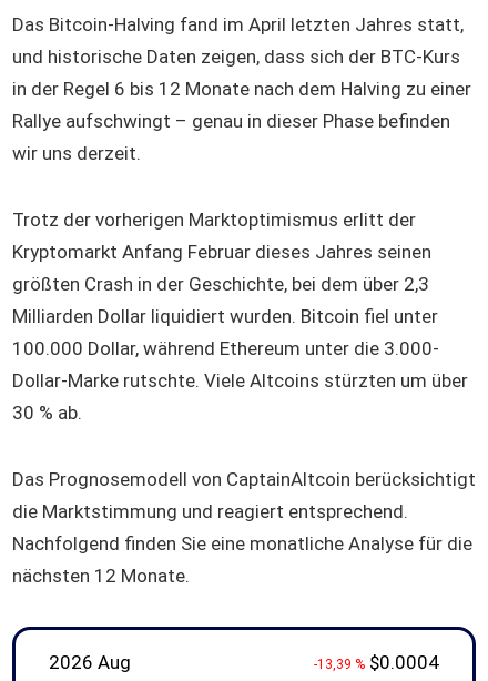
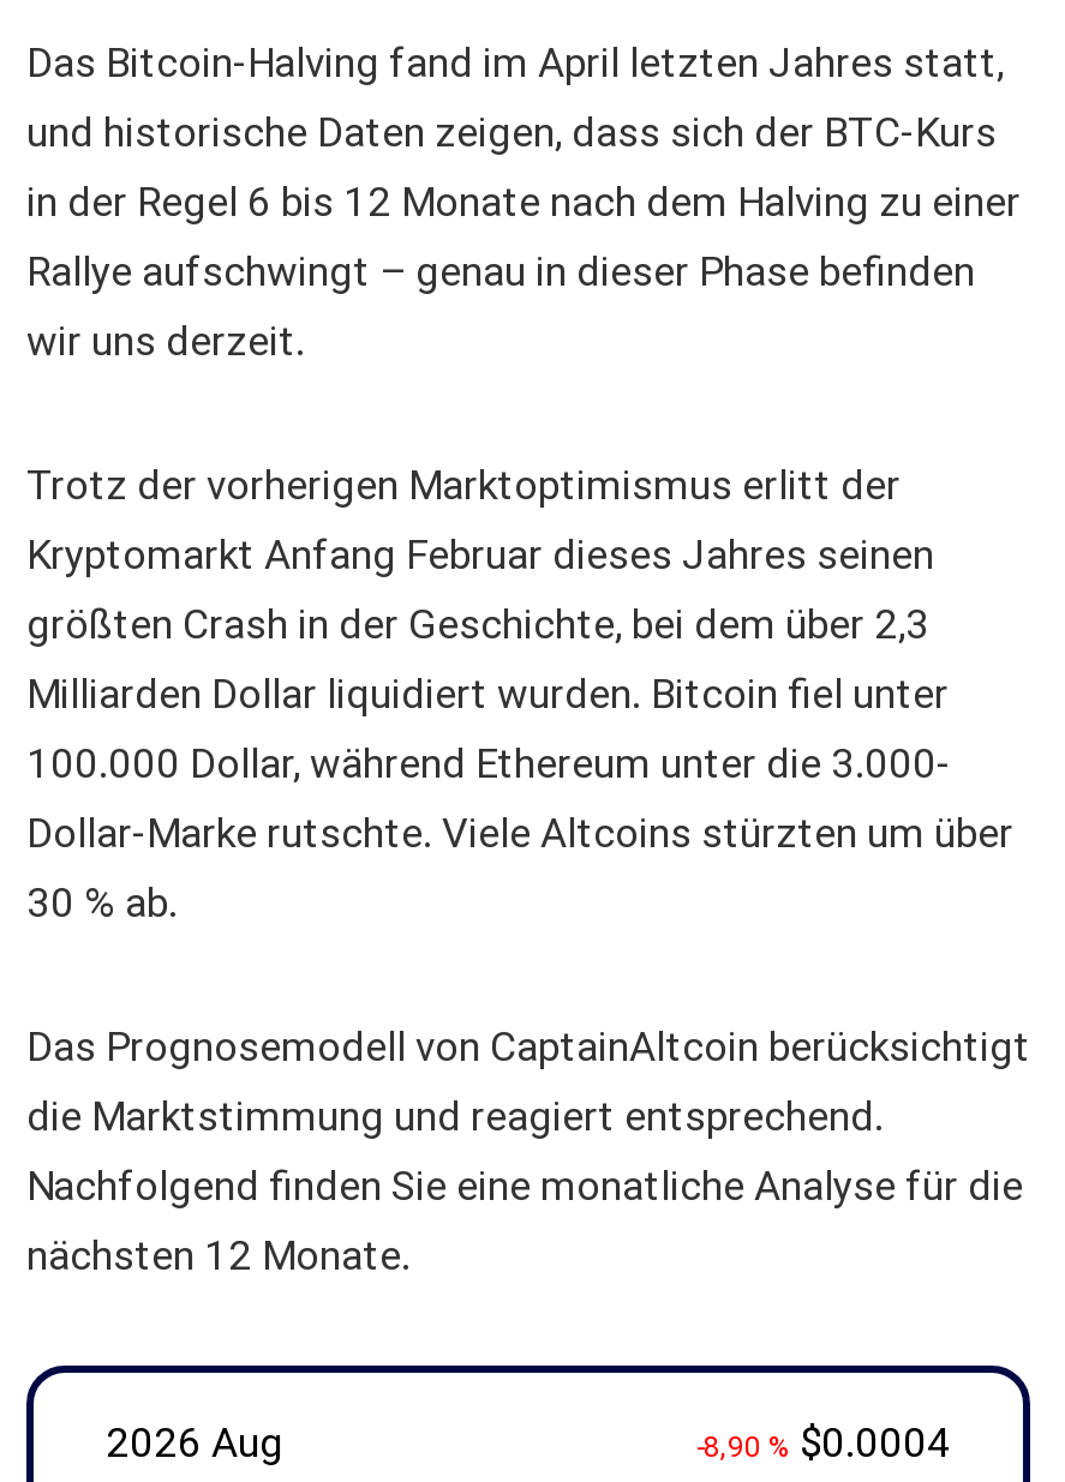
- -13,39 % $0.0004
+ -8,90 % $0.0004
